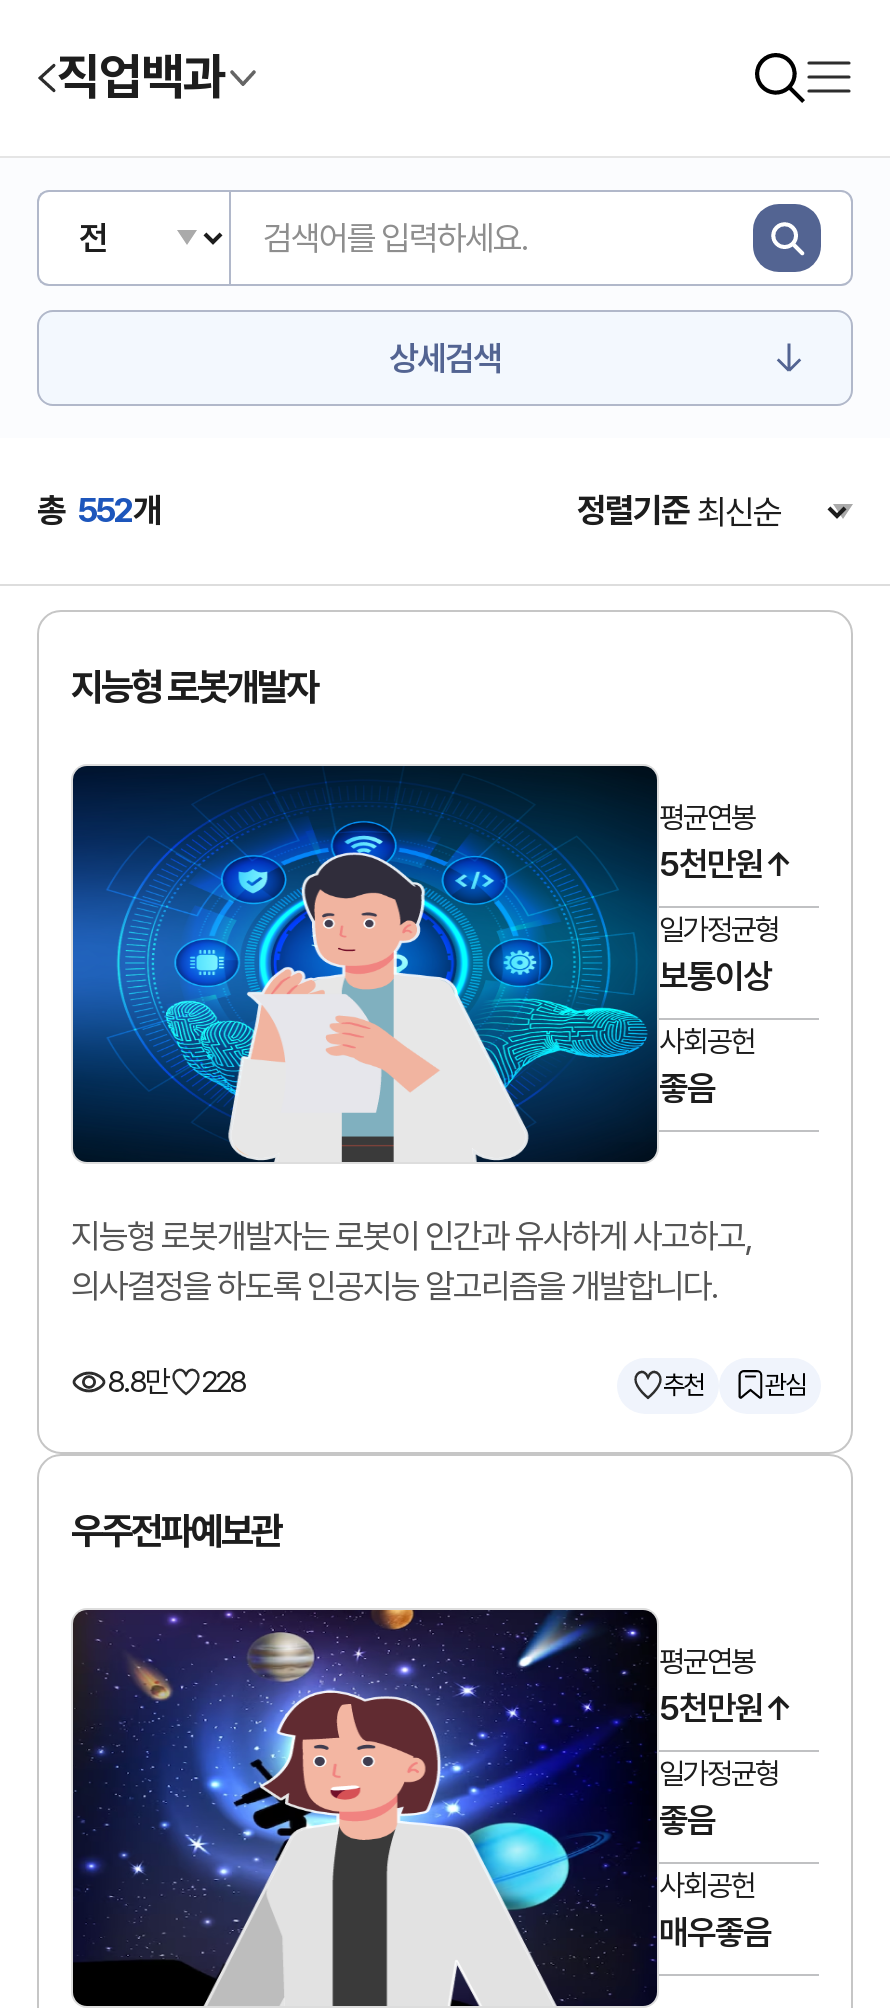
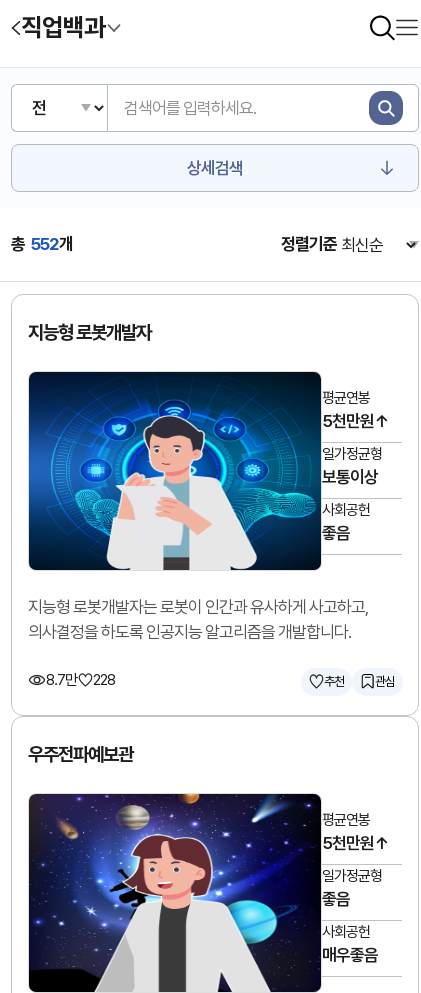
- 8.8만 228
+ 8.7만 228
